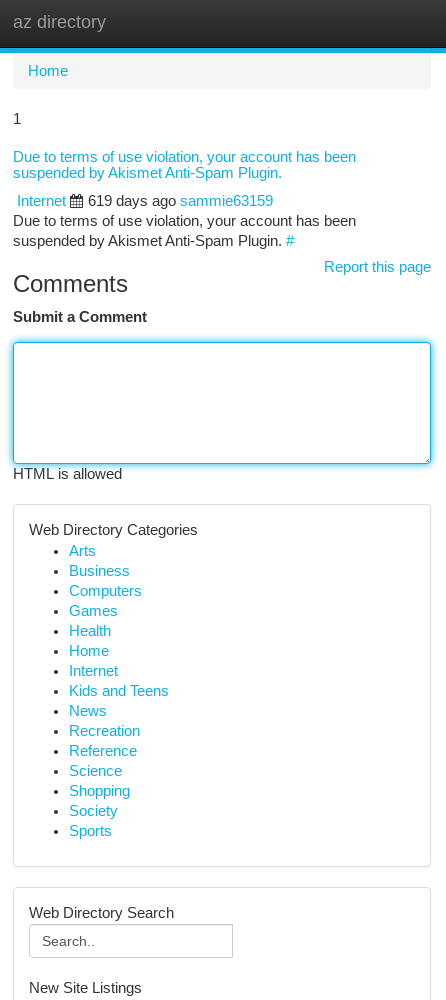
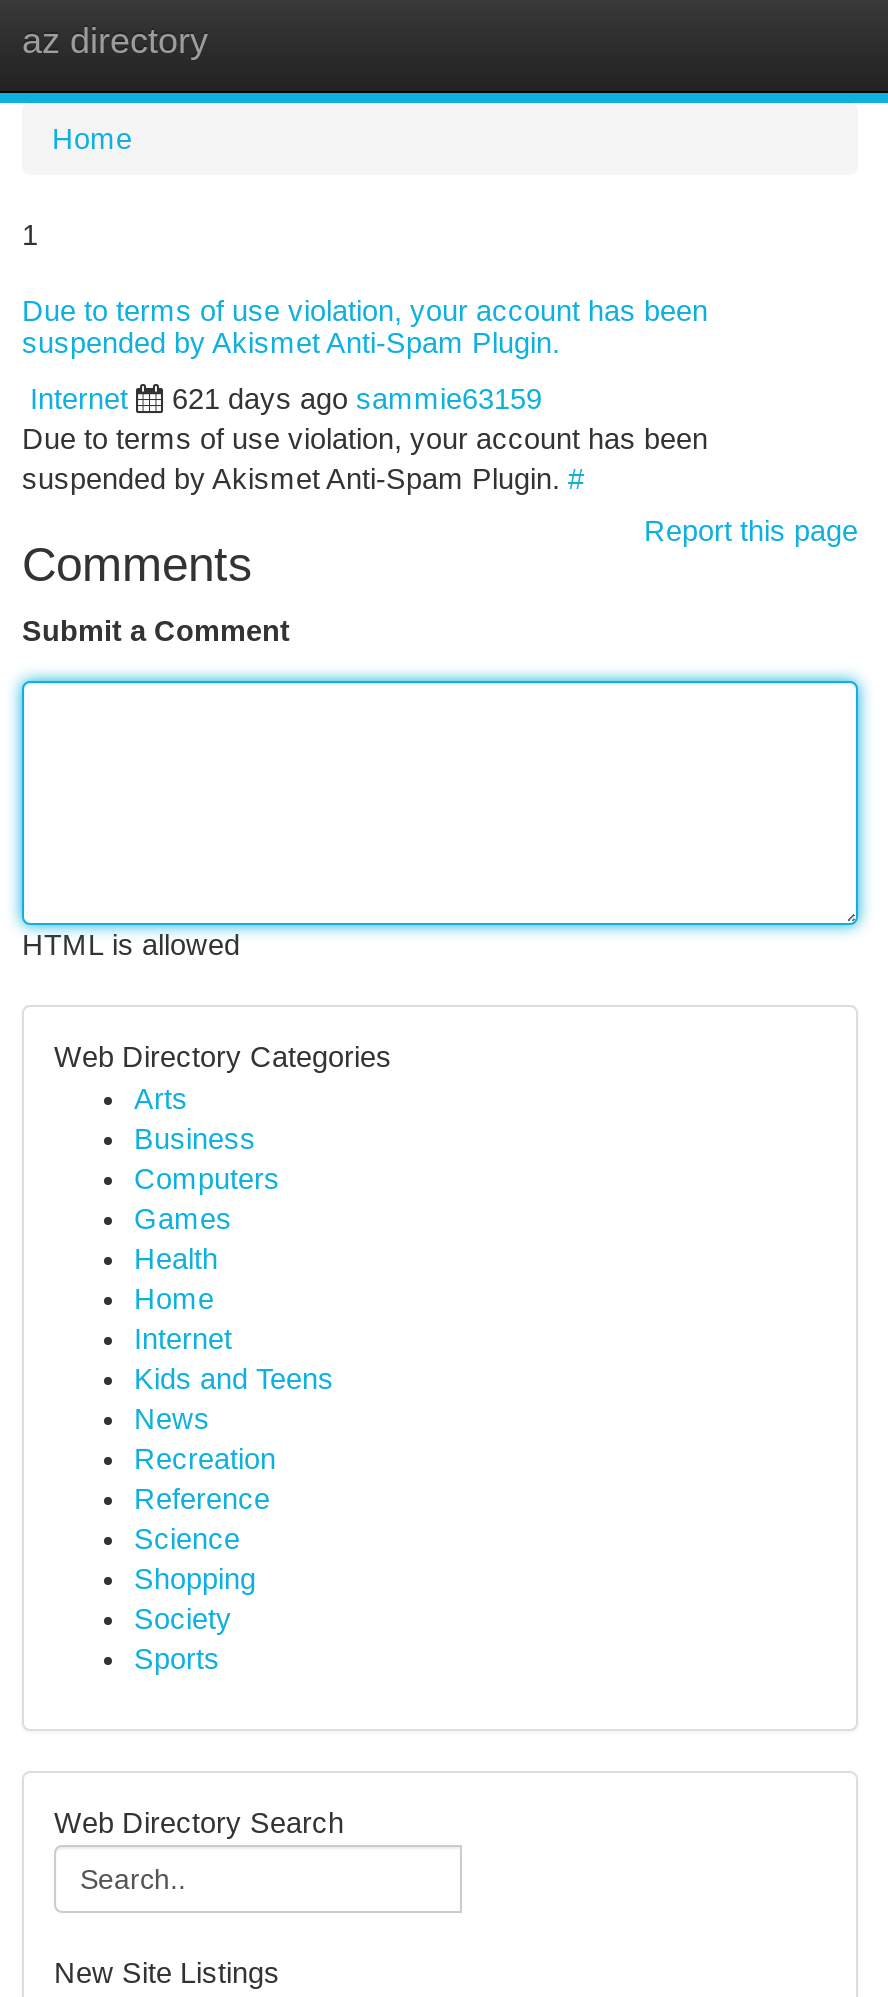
- 619 days ago sammie63159
+ 621 days ago sammie63159
